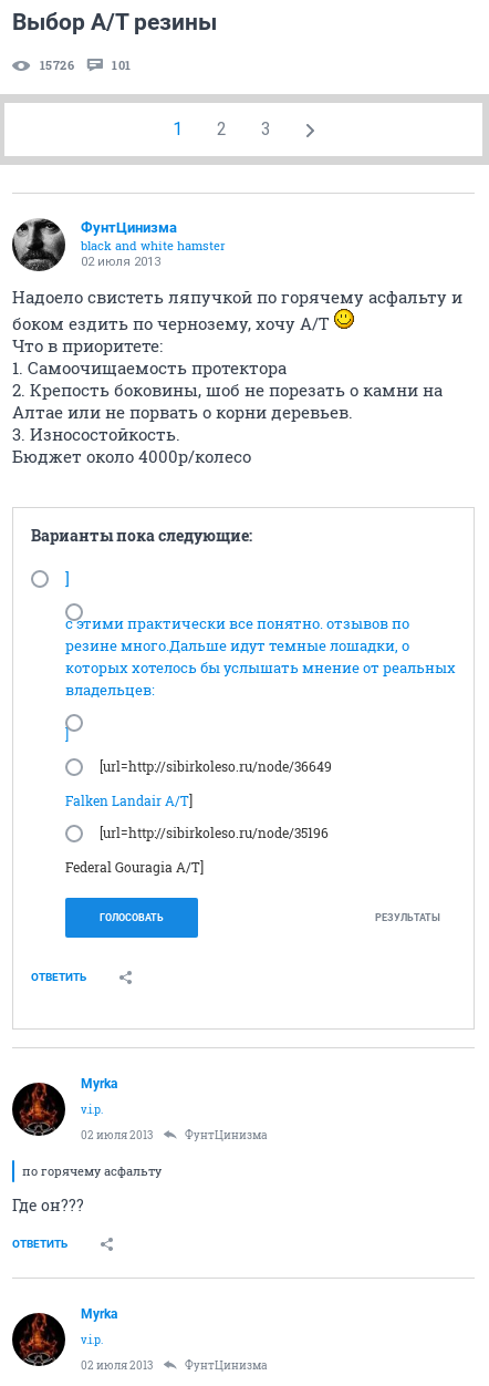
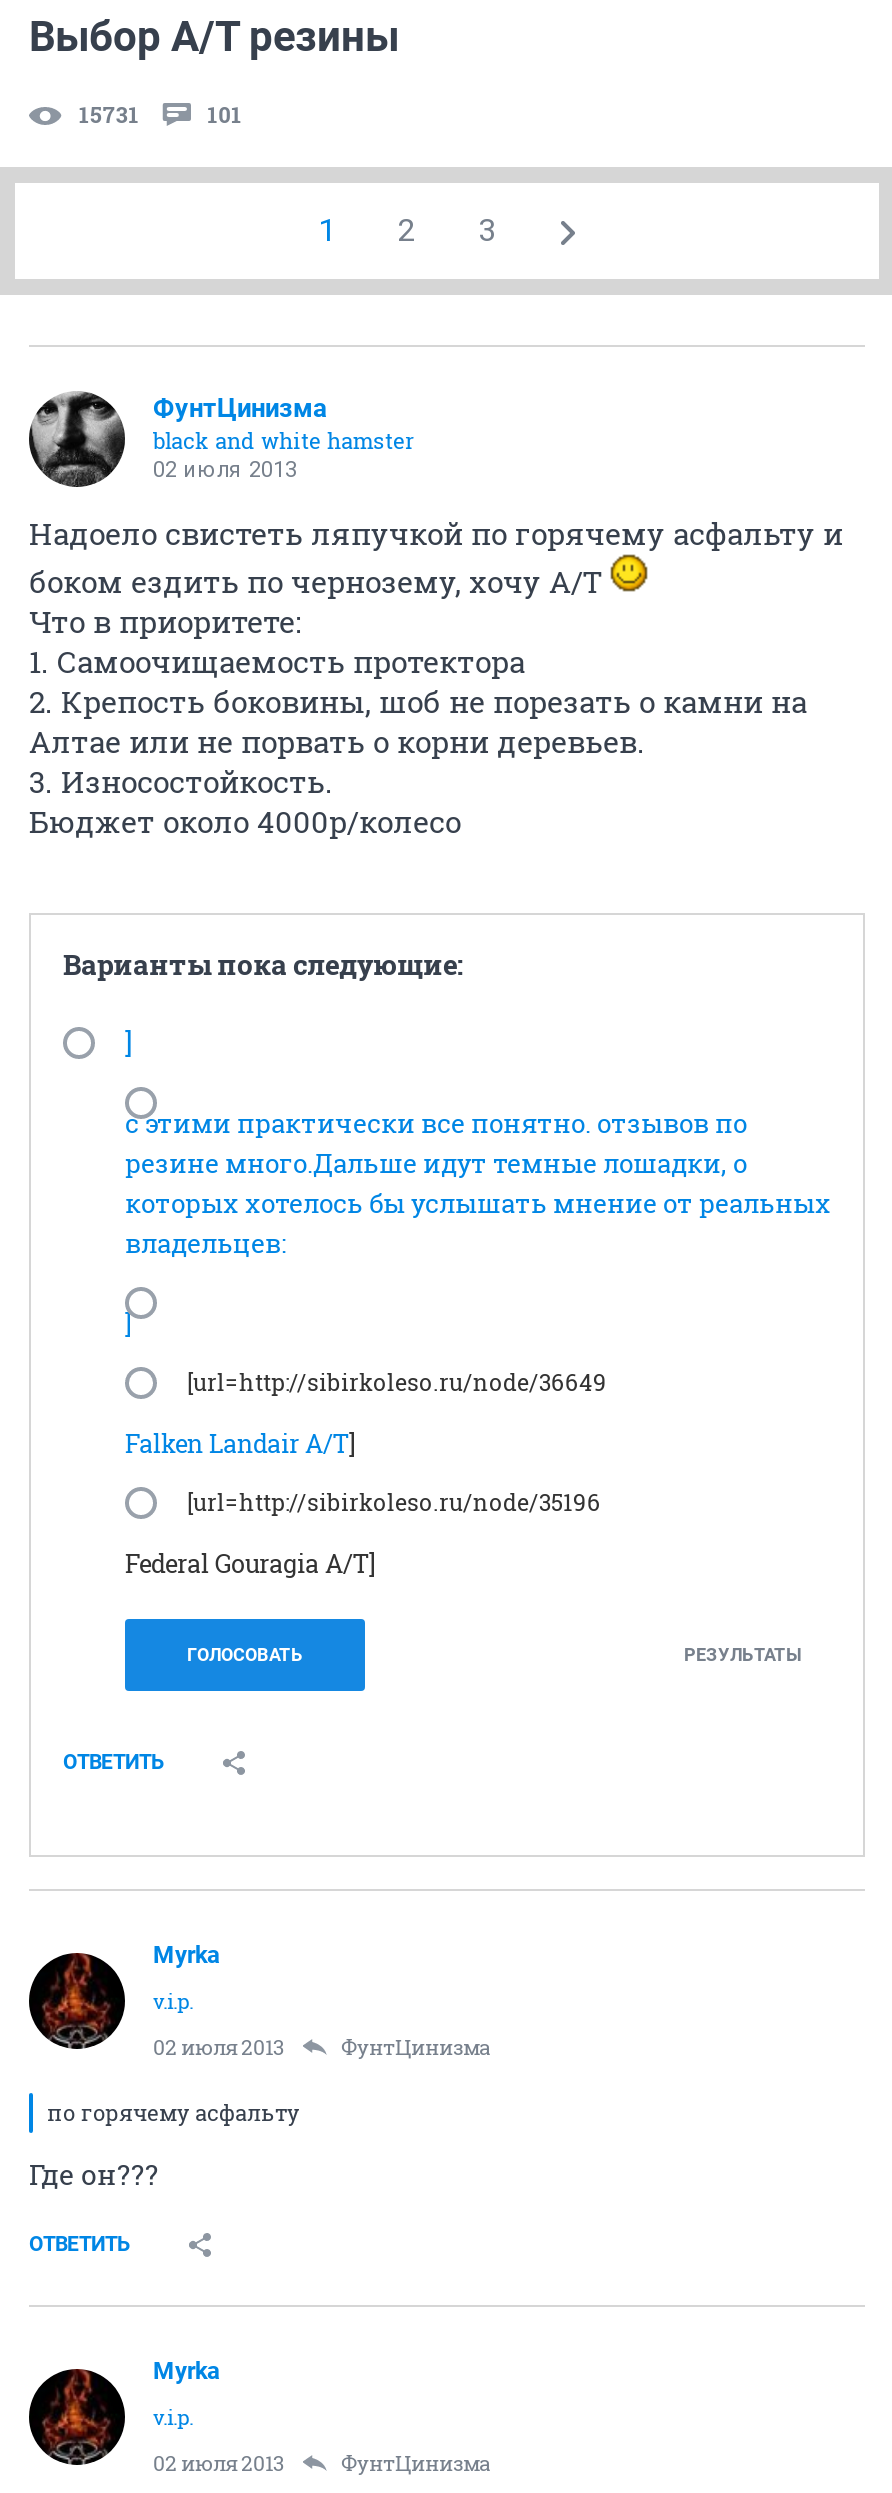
- 15726
+ 15731
